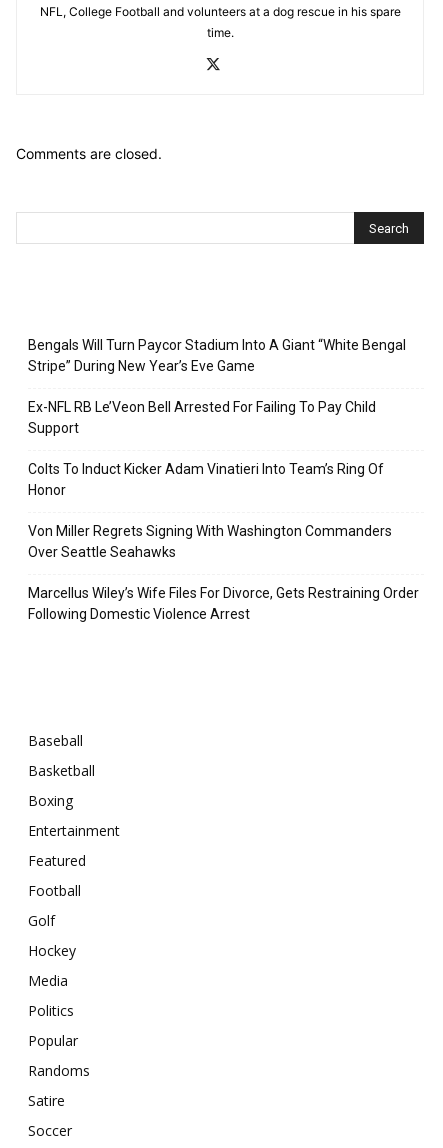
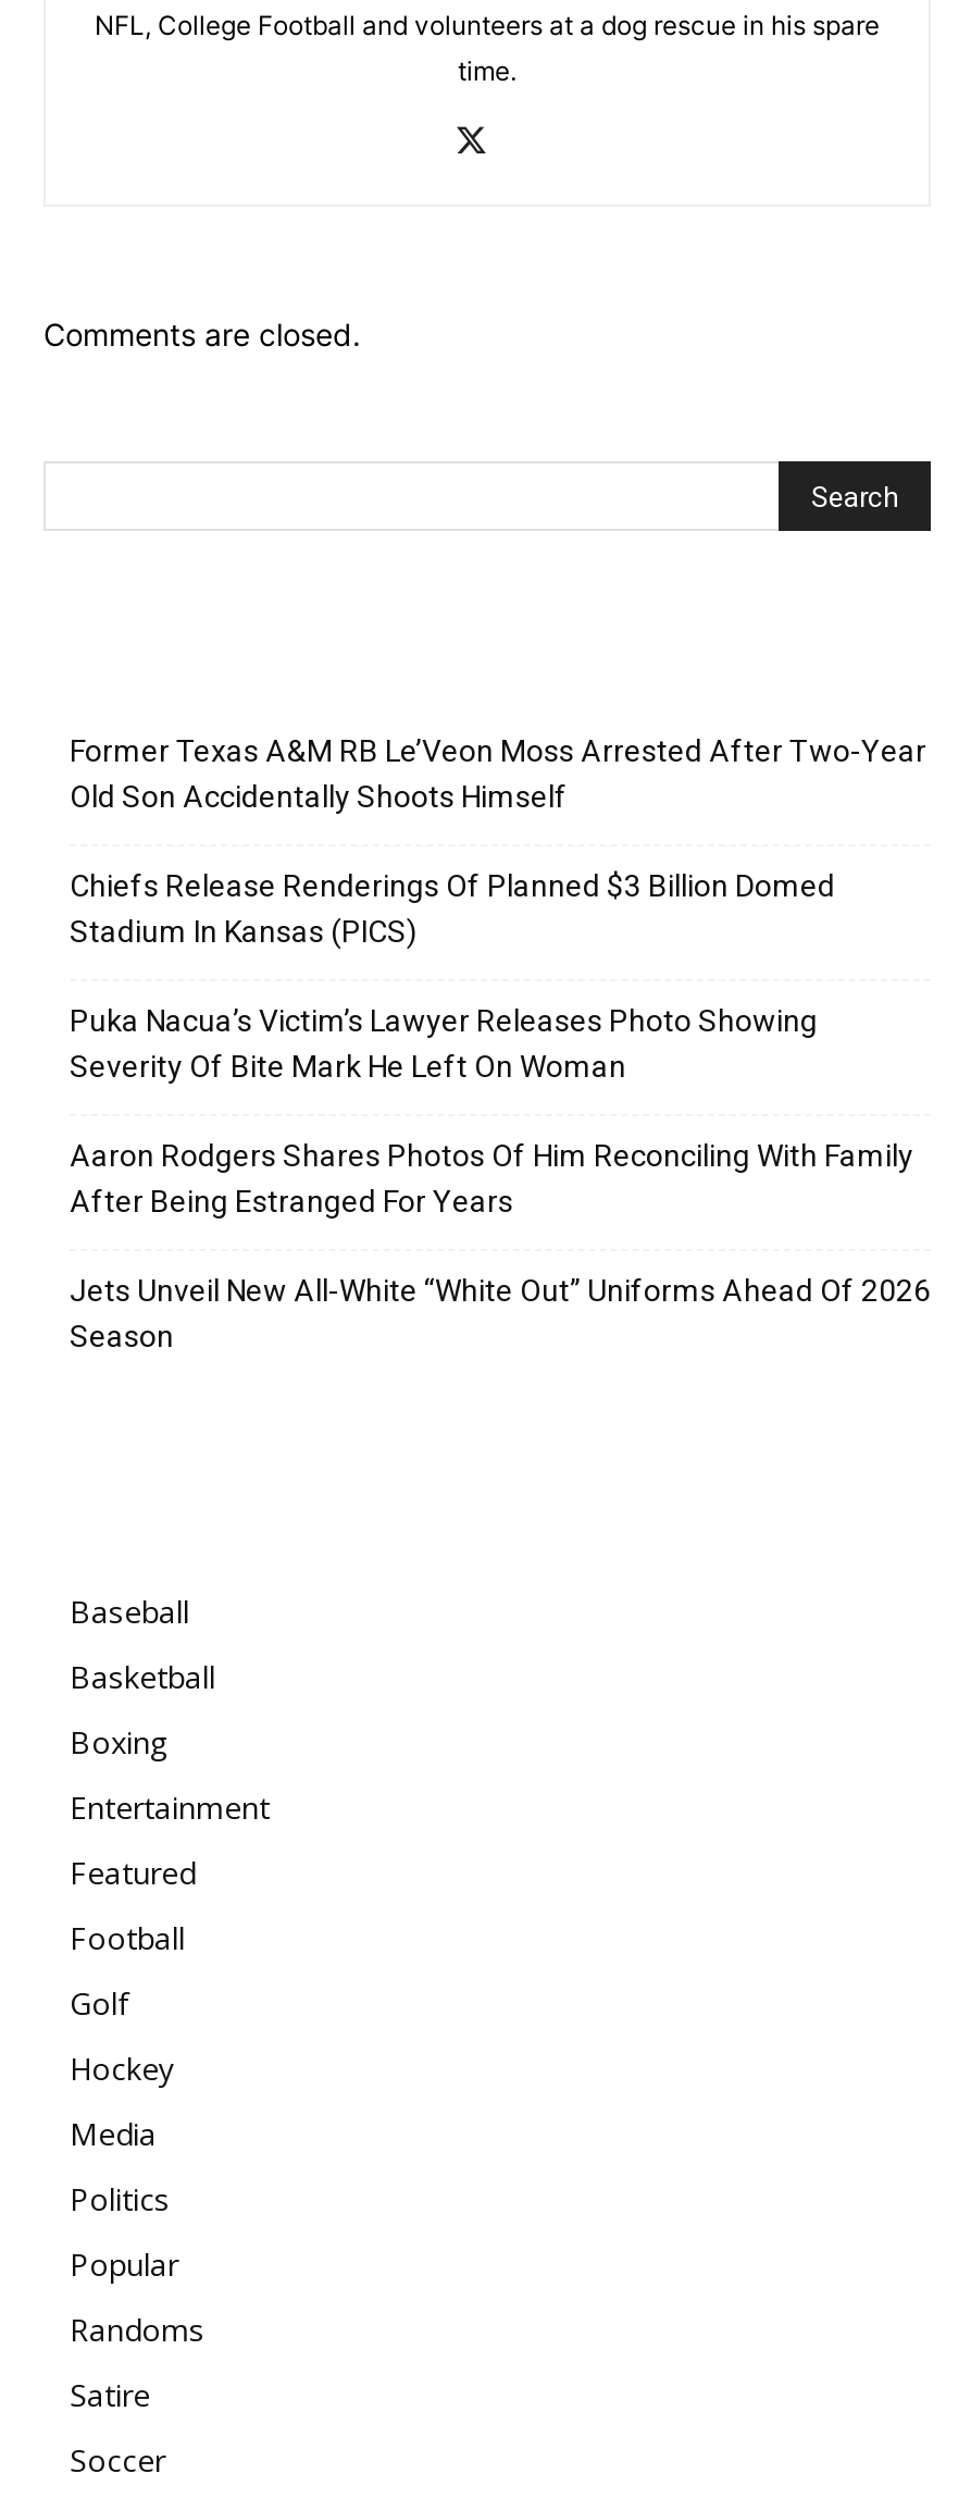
- Bengals Will Turn Paycor Stadium Into A Giant “White Bengal
- Stripe” During New Year’s Eve Game
+ Former Texas A&M RB Le’Veon Moss Arrested After Two-Year
+ Old Son Accidentally Shoots Himself

- Ex-NFL RB Le’Veon Bell Arrested For Failing To Pay Child
- Support
+ Chiefs Release Renderings Of Planned $3 Billion Domed
+ Stadium In Kansas (PICS)

- Colts To Induct Kicker Adam Vinatieri Into Team’s Ring Of
- Honor
+ Puka Nacua’s Victim’s Lawyer Releases Photo Showing
+ Severity Of Bite Mark He Left On Woman

- Von Miller Regrets Signing With Washington Commanders
- Over Seattle Seahawks
+ Aaron Rodgers Shares Photos Of Him Reconciling With Family
+ After Being Estranged For Years

- Marcellus Wiley’s Wife Files For Divorce, Gets Restraining Order
- Following Domestic Violence Arrest
+ Jets Unveil New All-White “White Out” Uniforms Ahead Of 2026
+ Season
